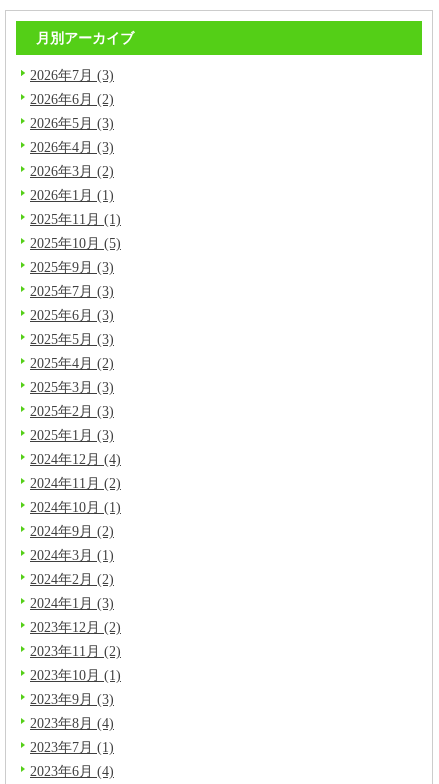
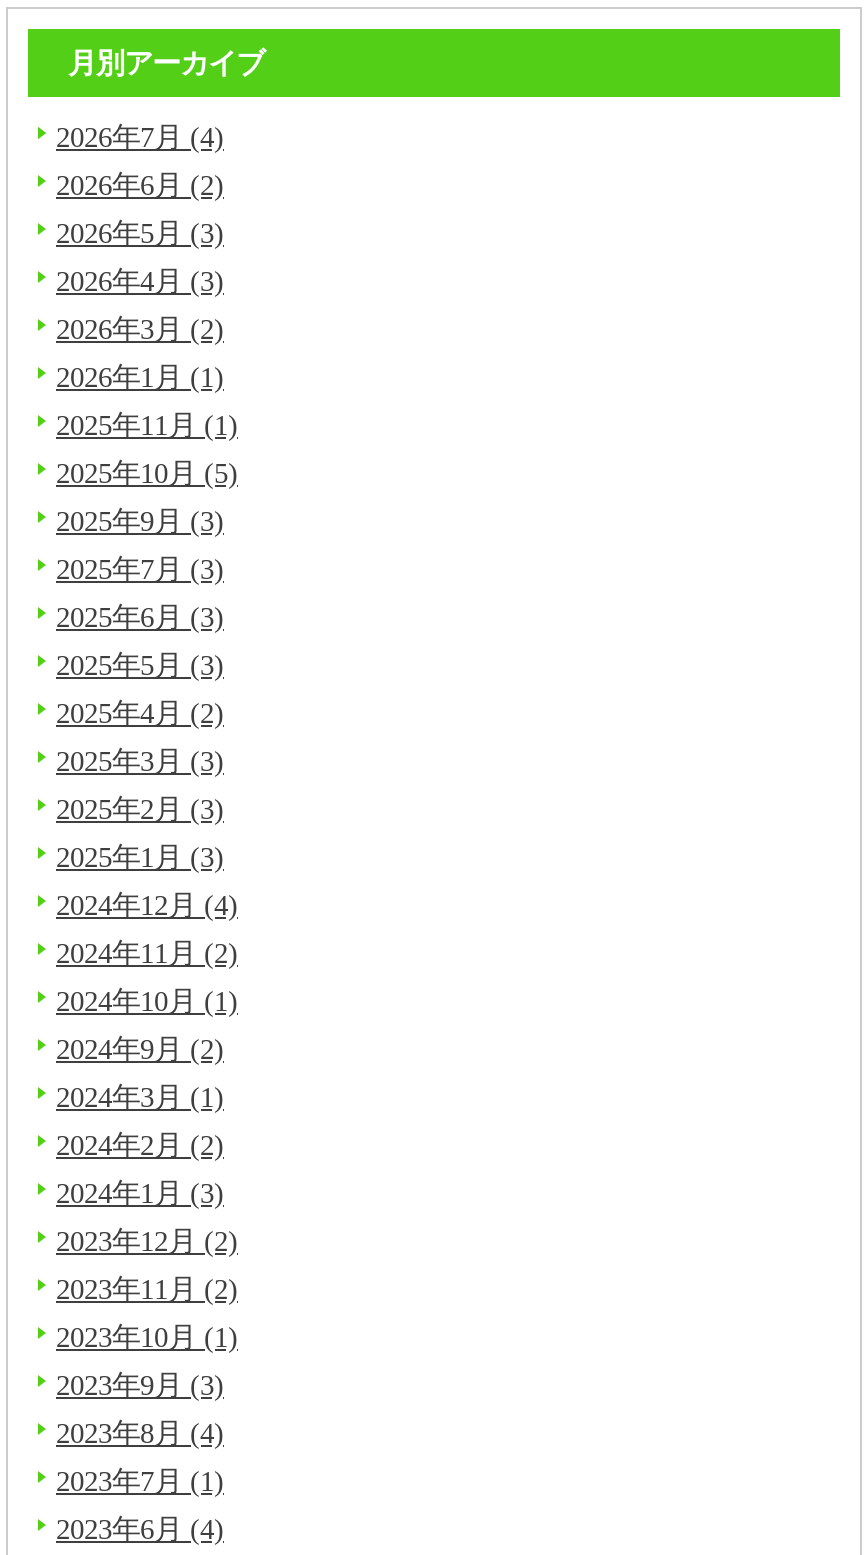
- 2026年7月 (3)
+ 2026年7月 (4)
